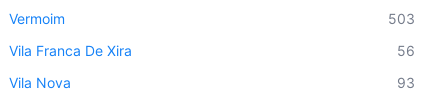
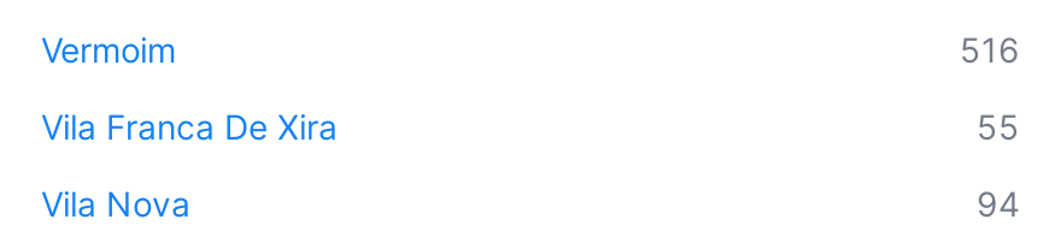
- 503
+ 516

- 56
+ 55

- 93
+ 94
